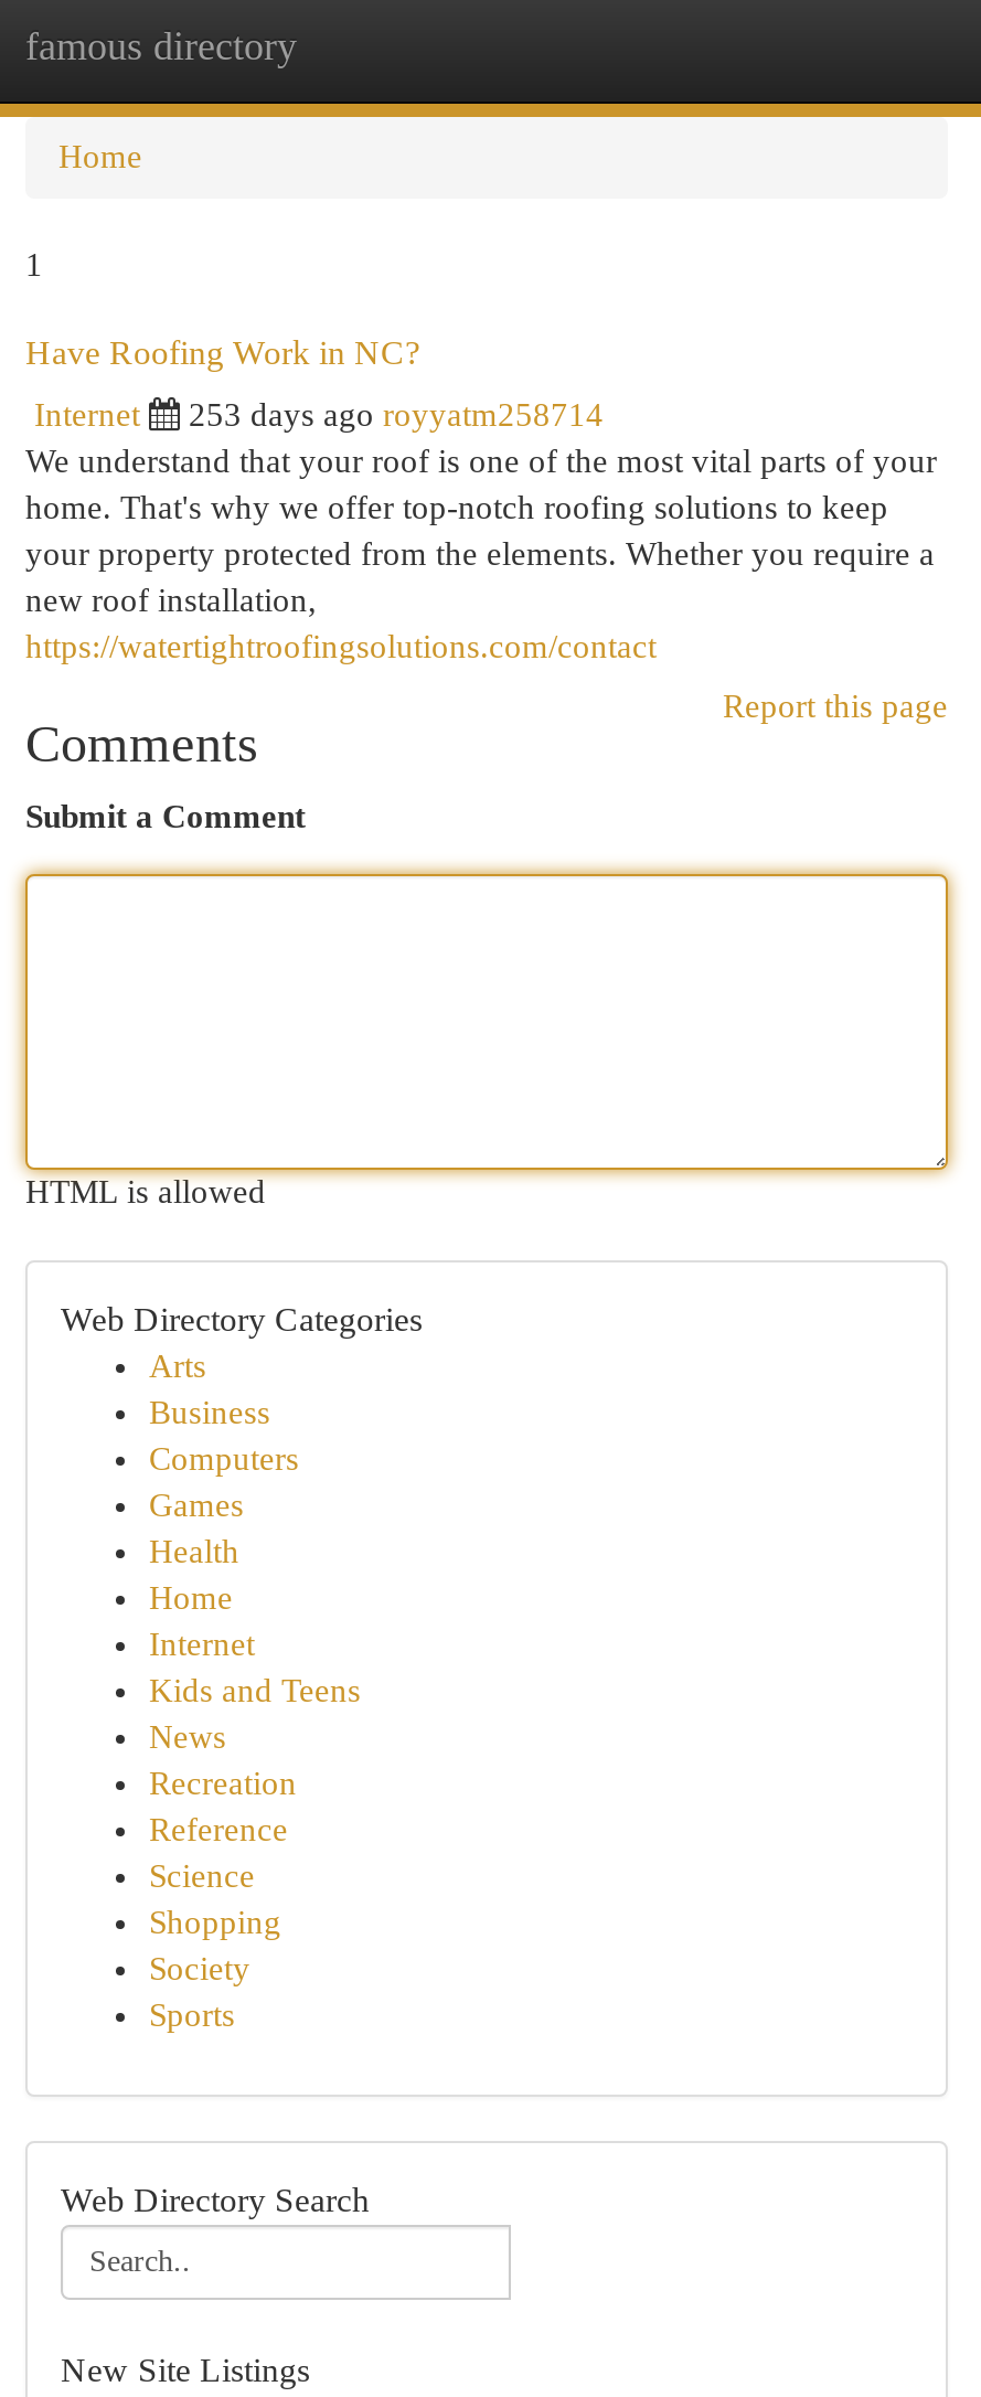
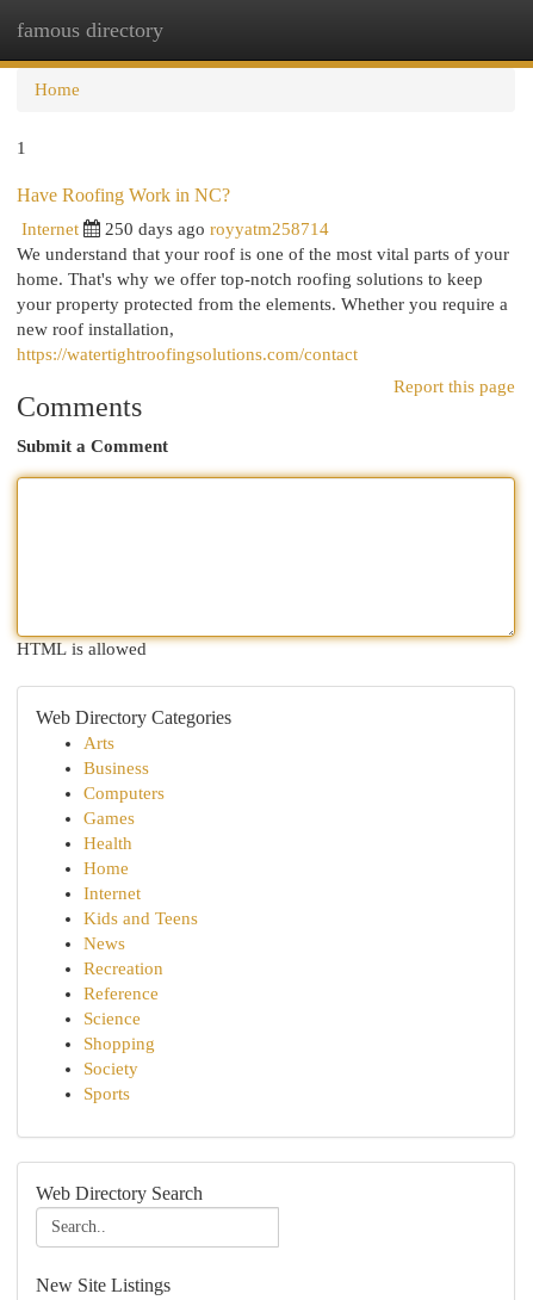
- 253 days ago royyatm258714
+ 250 days ago royyatm258714
